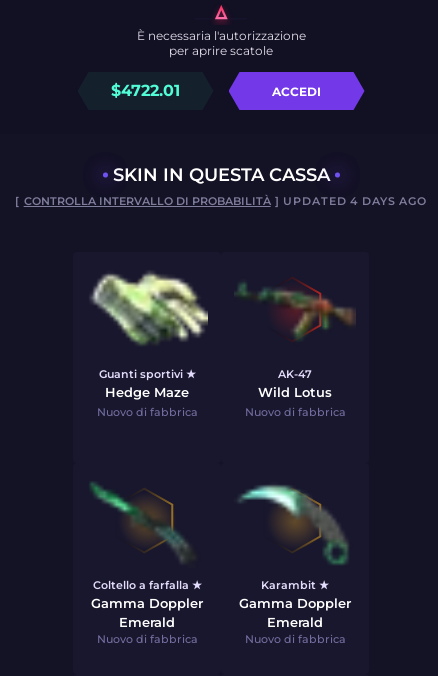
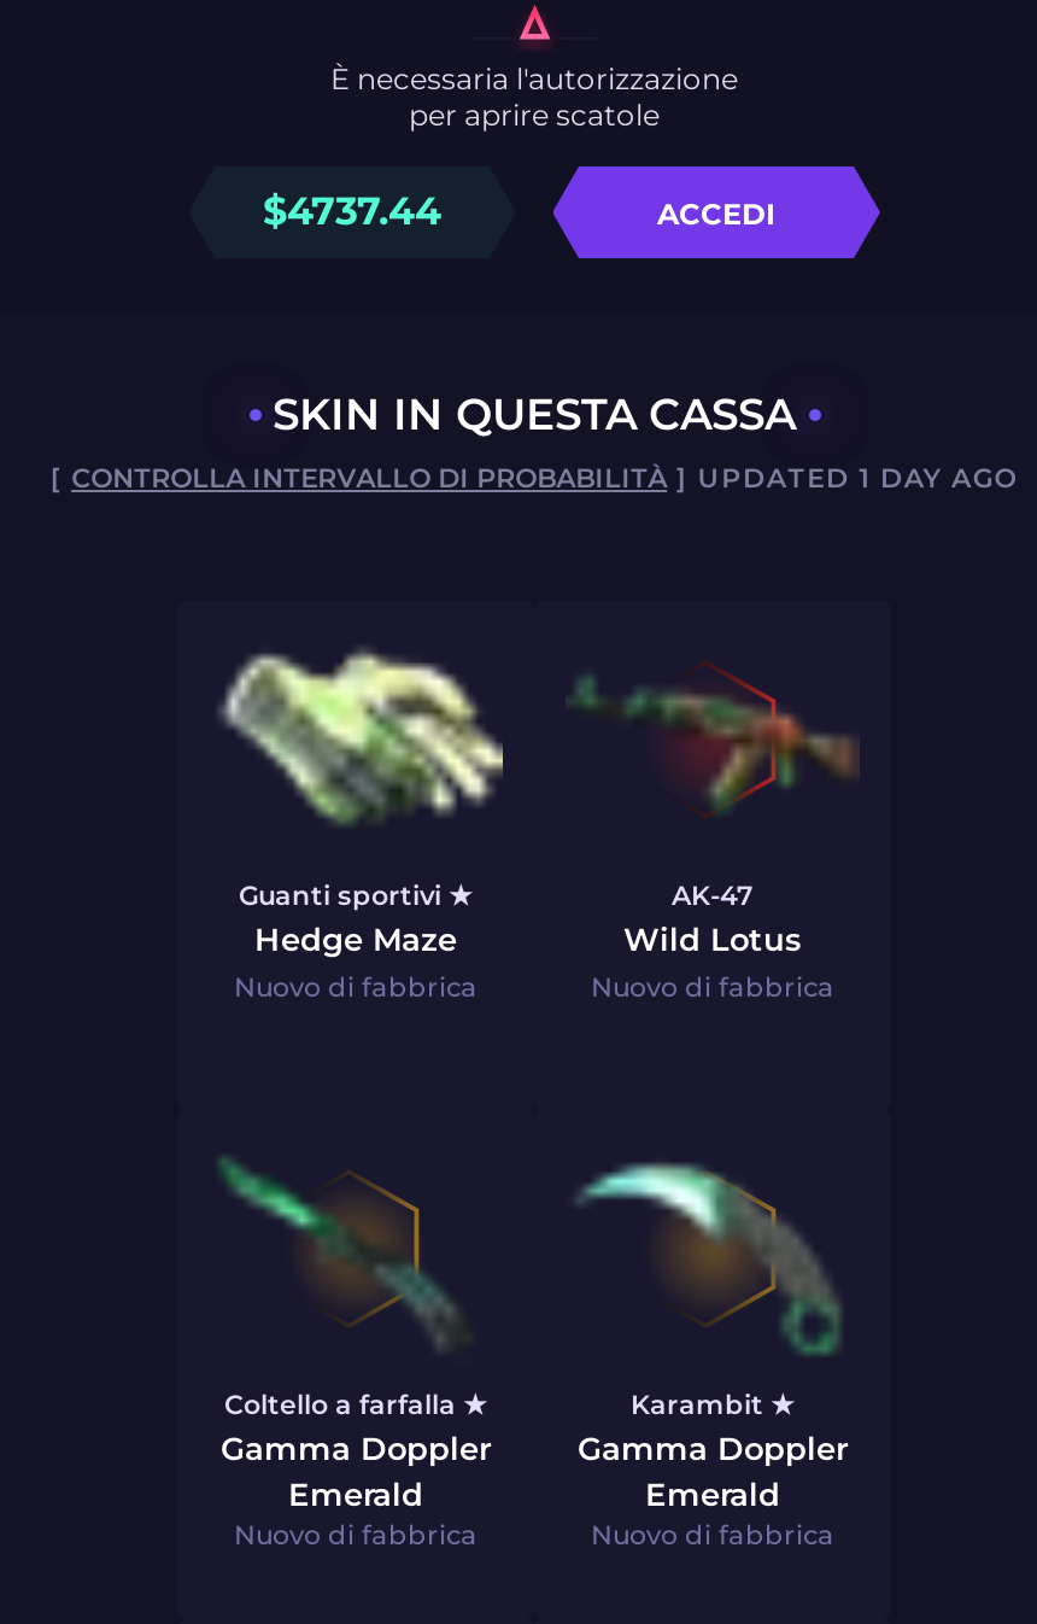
- $4722.01
+ $4737.44

- [CONTROLLA INTERVALLO DI PROBABILITÀ] UPDATED 4 DAYS AGO
+ [CONTROLLA INTERVALLO DI PROBABILITÀ] UPDATED 1 DAY AGO
